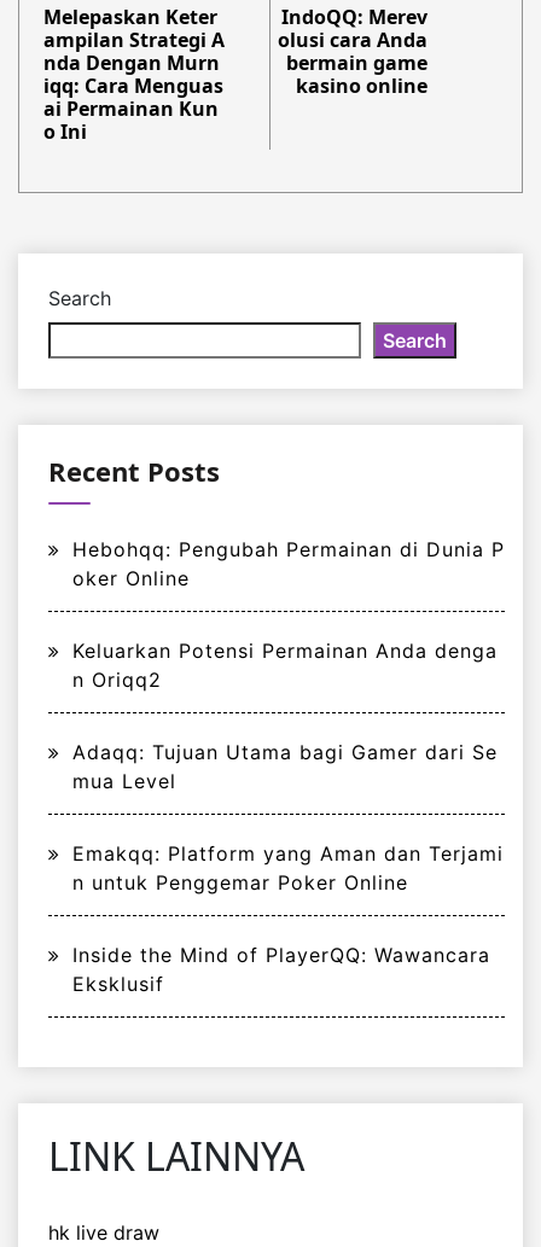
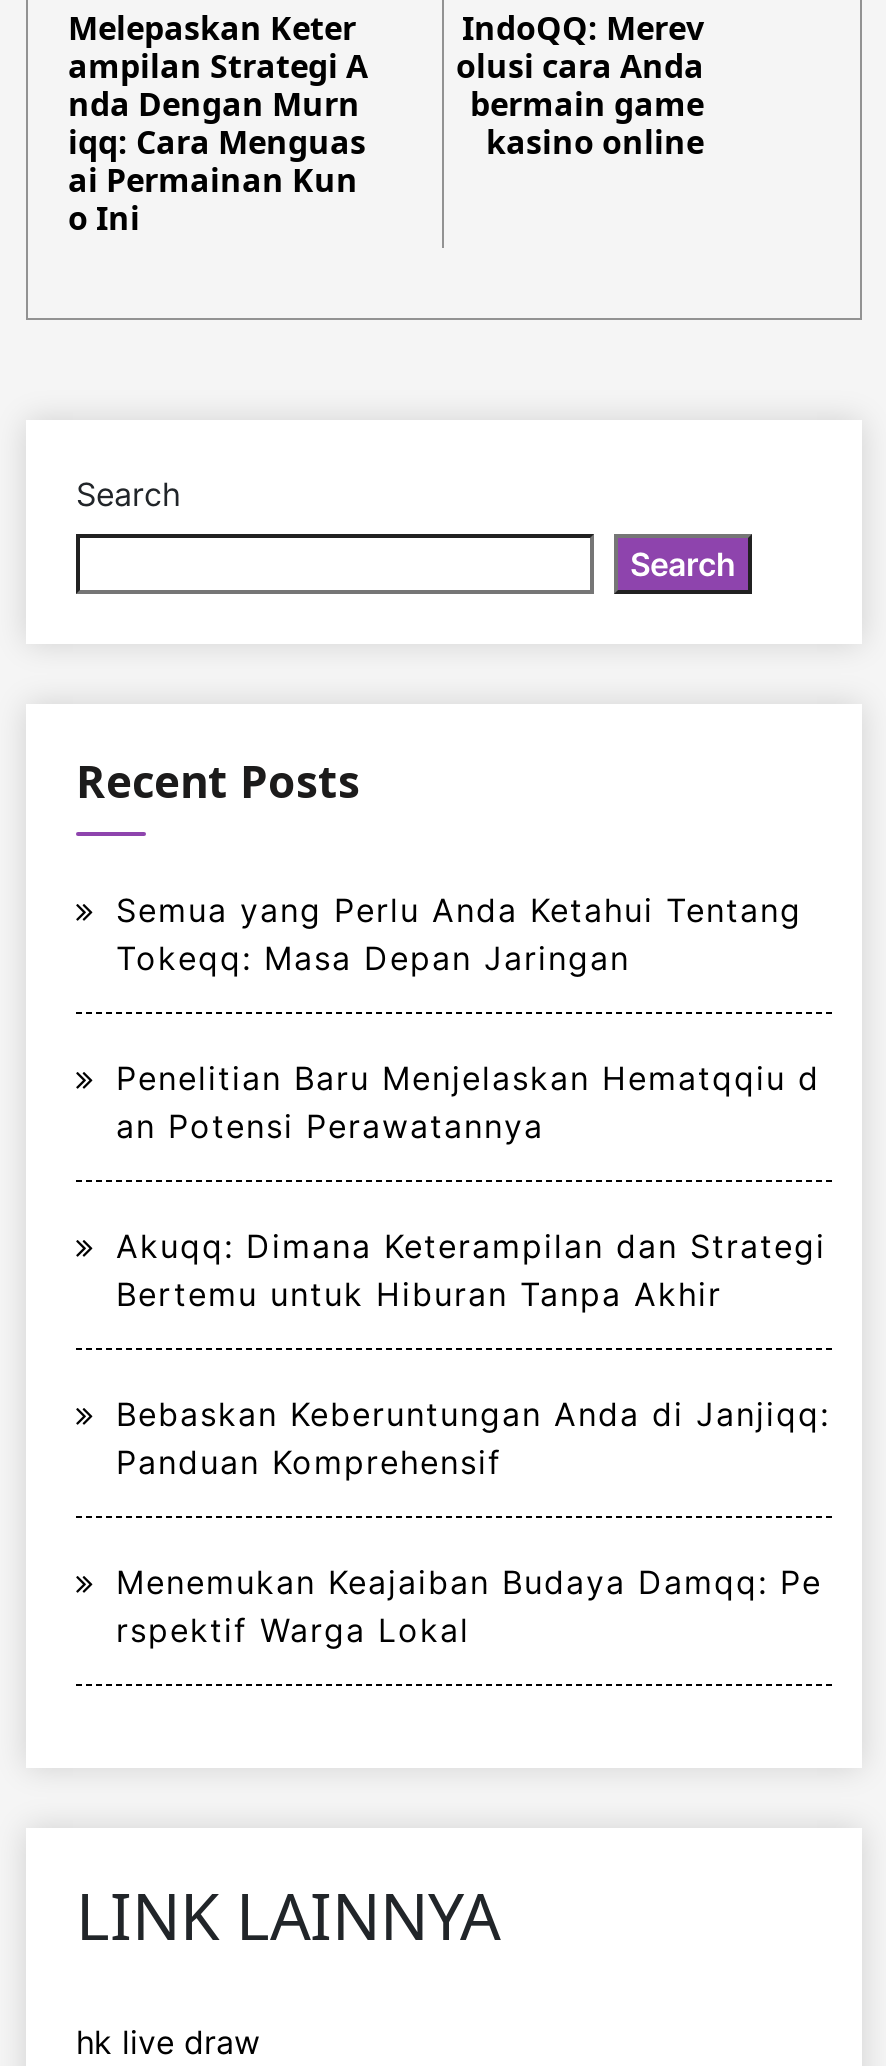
- Hebohqq: Pengubah Permainan di Dunia P
- oker Online
+ Semua yang Perlu Anda Ketahui Tentang
+ Tokeqq: Masa Depan Jaringan

- Keluarkan Potensi Permainan Anda denga
- n Oriqq2
+ Penelitian Baru Menjelaskan Hematqqiu d
+ an Potensi Perawatannya

- Adaqq: Tujuan Utama bagi Gamer dari Se
- mua Level
+ Akuqq: Dimana Keterampilan dan Strategi
+ Bertemu untuk Hiburan Tanpa Akhir

- Emakqq: Platform yang Aman dan Terjami
- n untuk Penggemar Poker Online
+ Bebaskan Keberuntungan Anda di Janjiqq:
+ Panduan Komprehensif

- Inside the Mind of PlayerQQ: Wawancara
- Eksklusif
+ Menemukan Keajaiban Budaya Damqq: Pe
+ rspektif Warga Lokal
